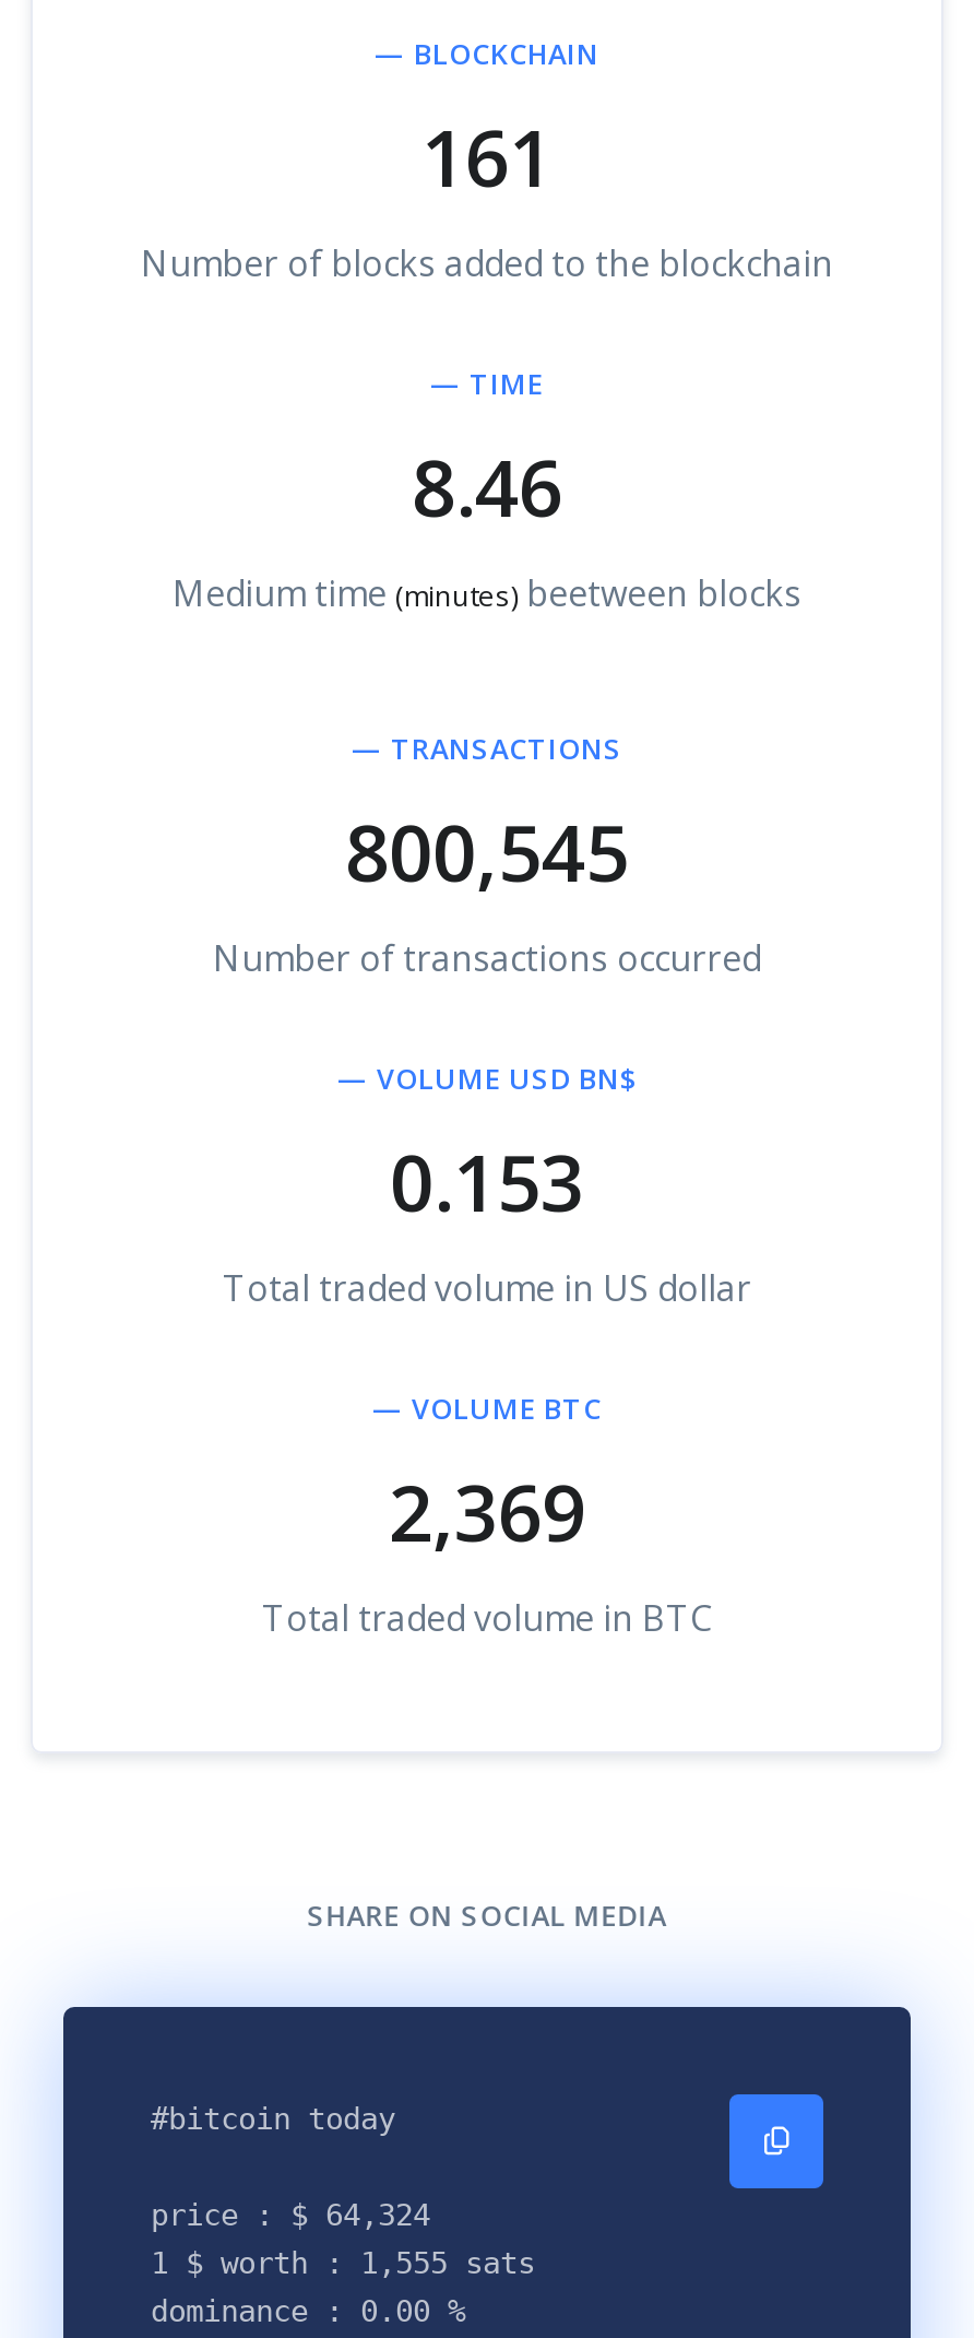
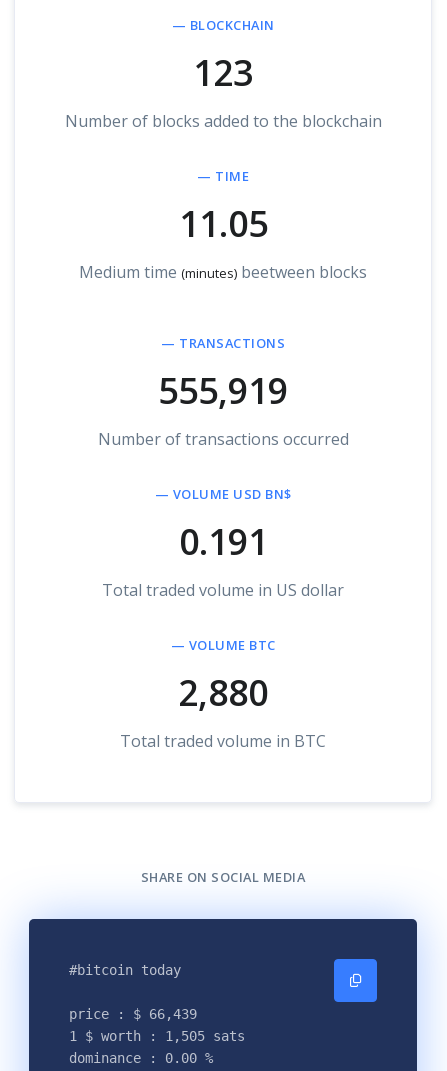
- 161
+ 123

- 8.46
+ 11.05

- 800,545
+ 555,919

- 0.153
+ 0.191

- 2,369
+ 2,880

- price : $ 64,324
+ price : $ 66,439

- 1 $ worth : 1,555 sats
+ 1 $ worth : 1,505 sats
